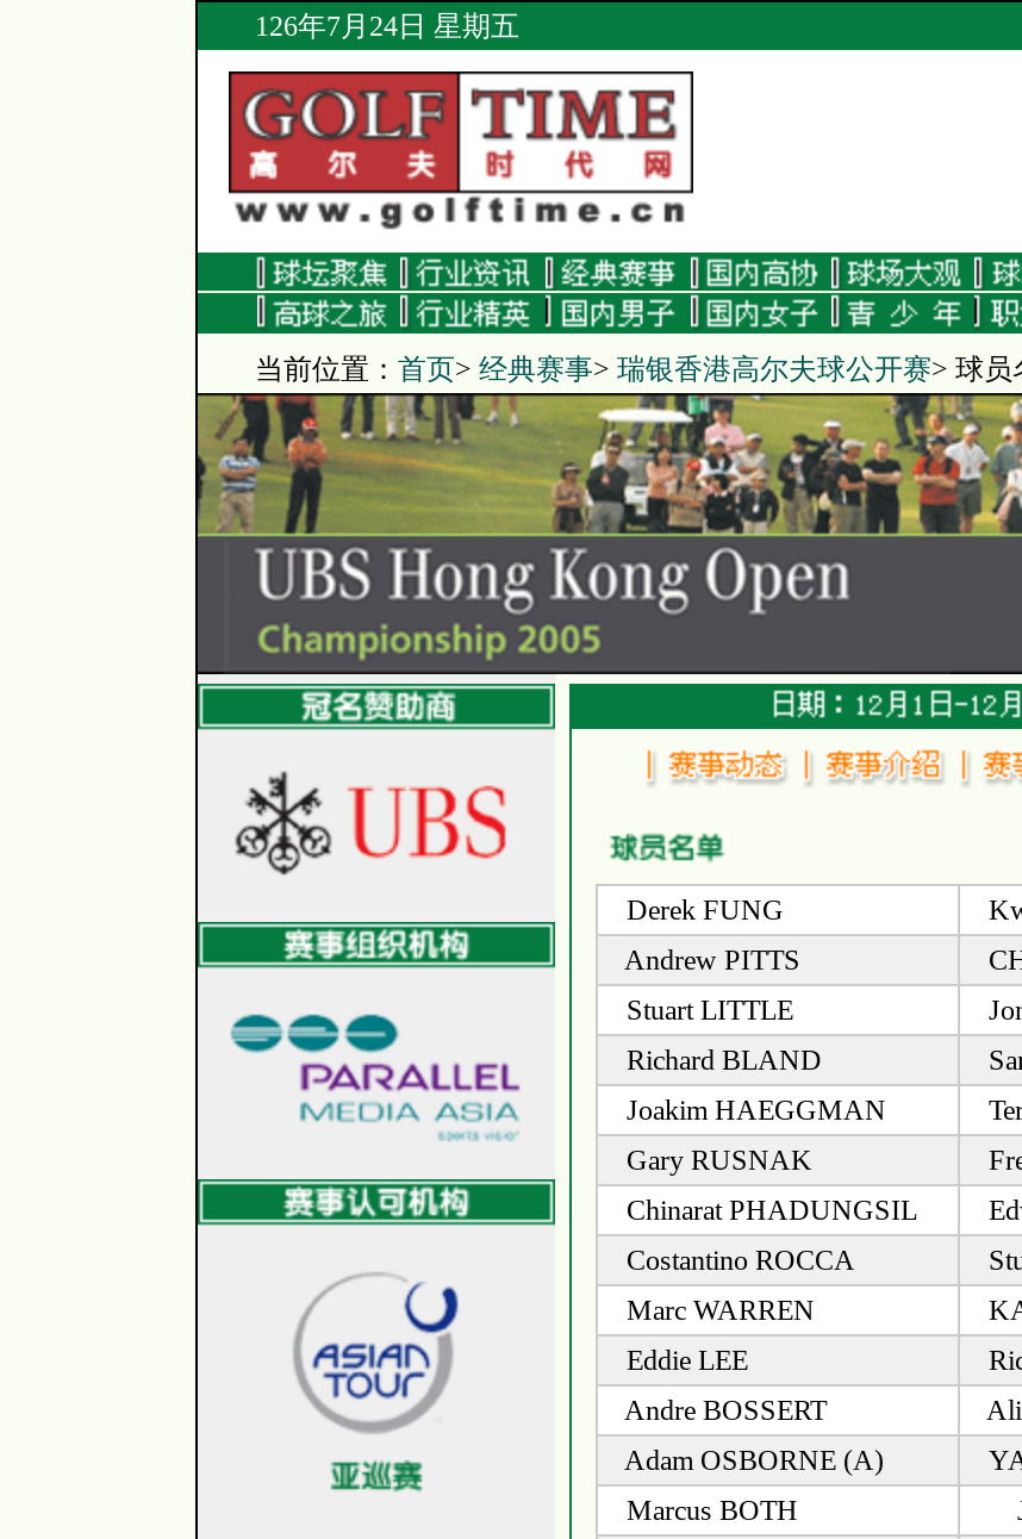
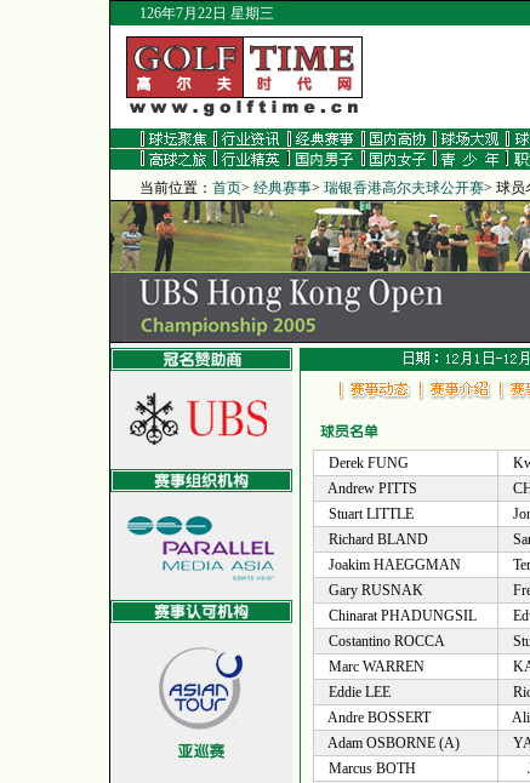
- 126年7月24日 星期五
+ 126年7月22日 星期三
